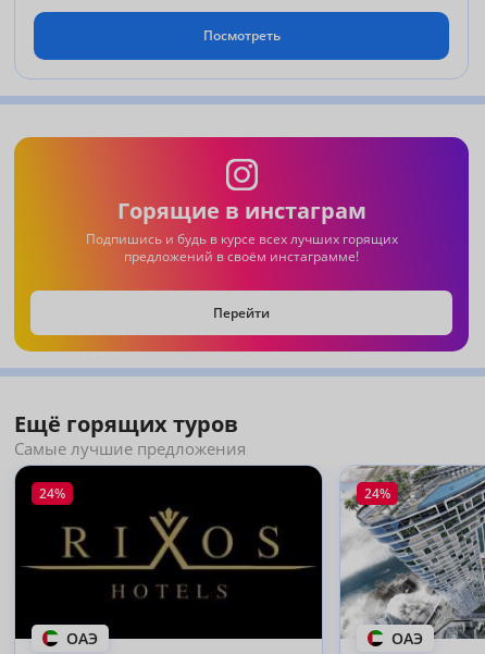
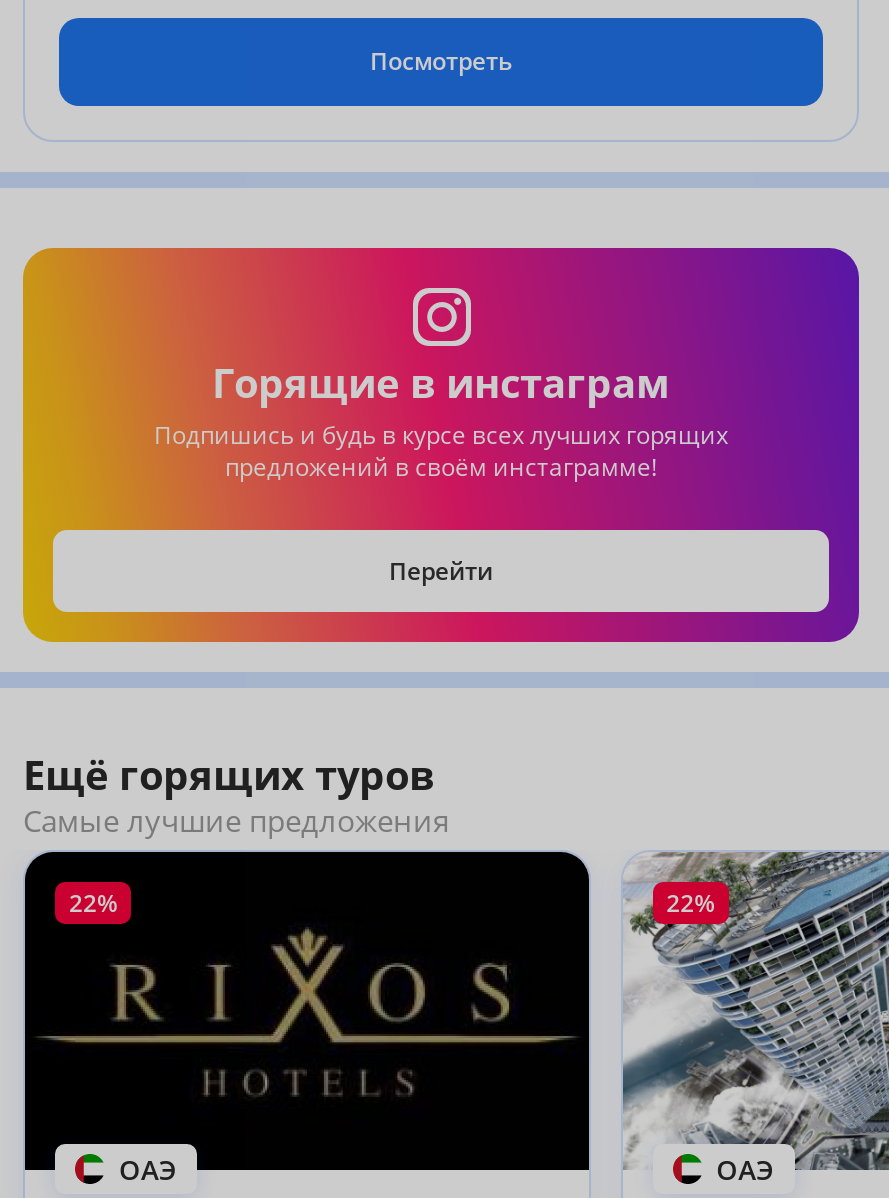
- 24%
+ 22%

- 24%
+ 22%
